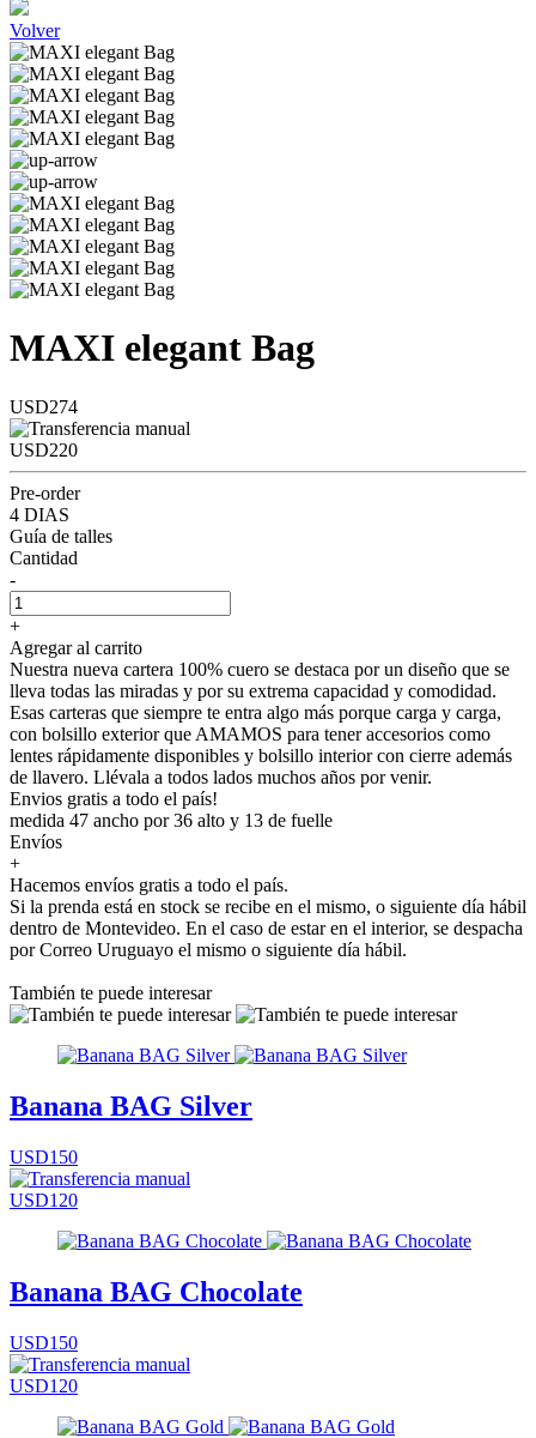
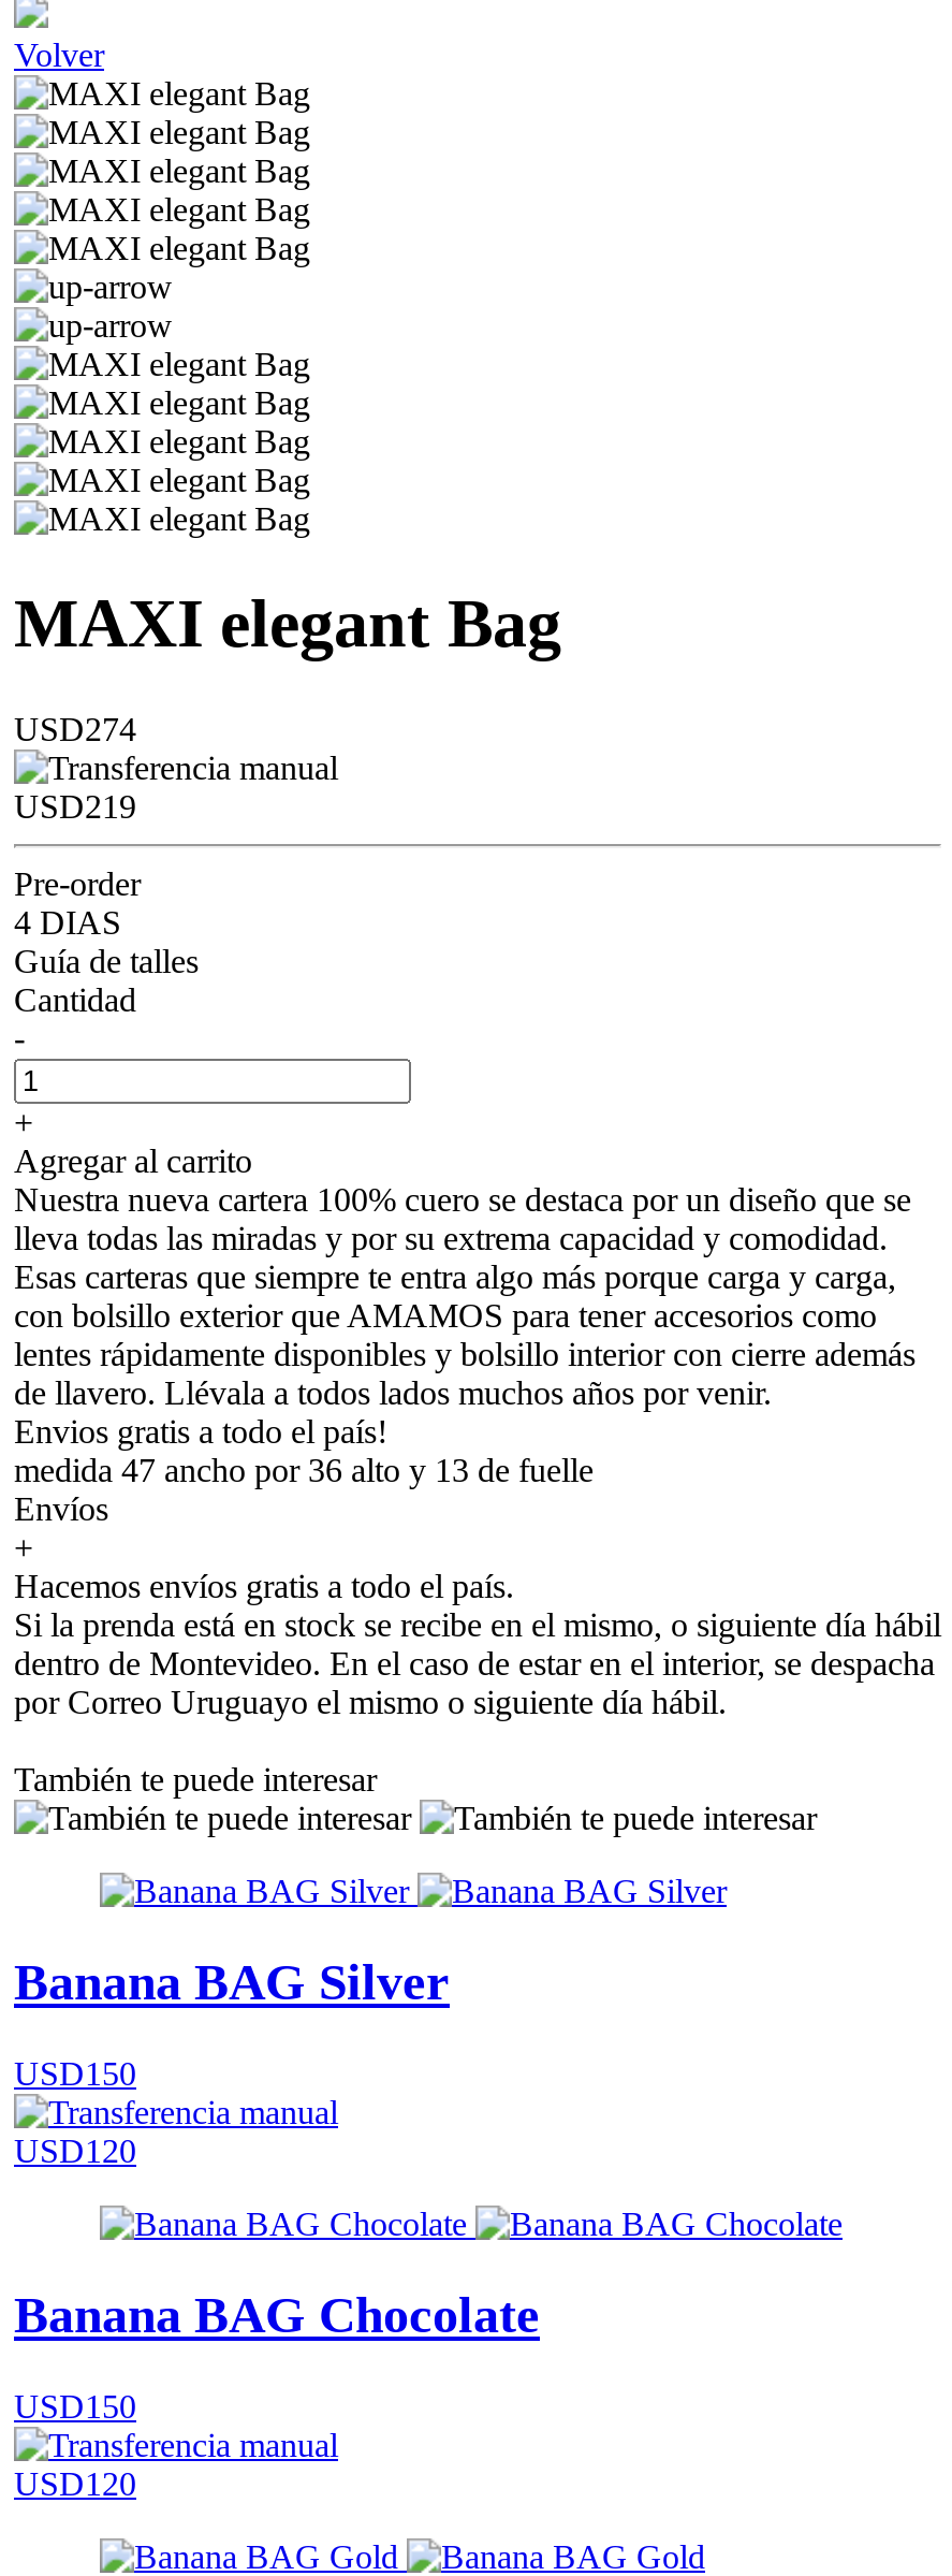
- USD220
+ USD219
